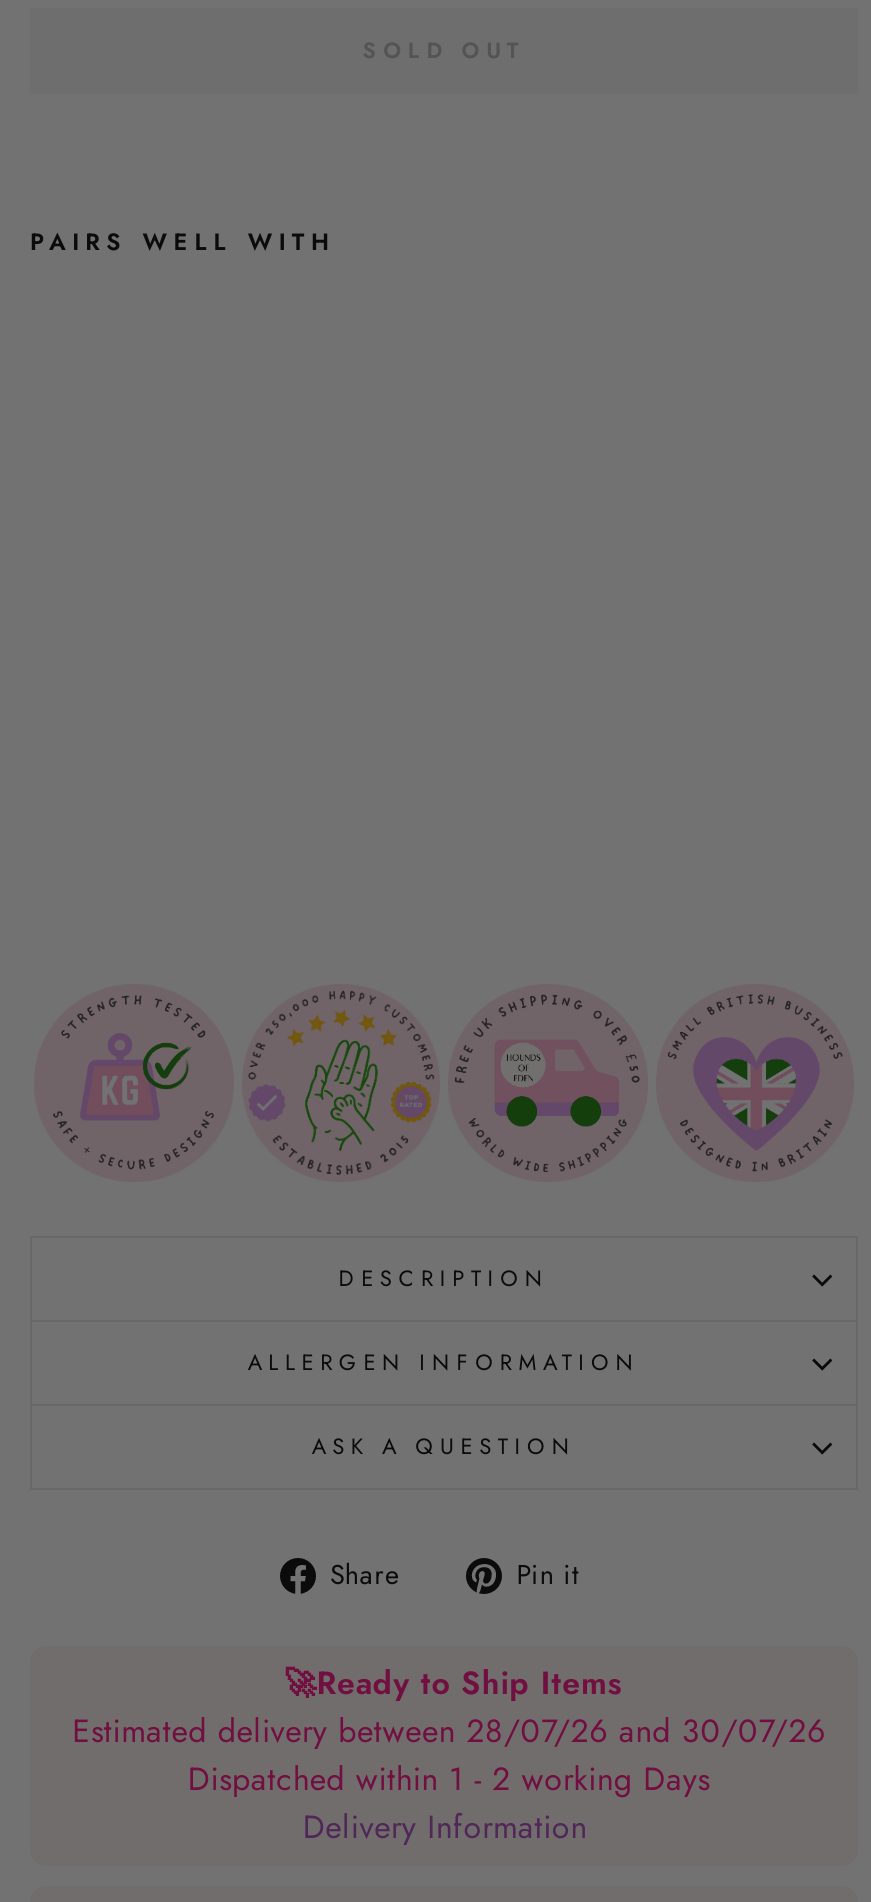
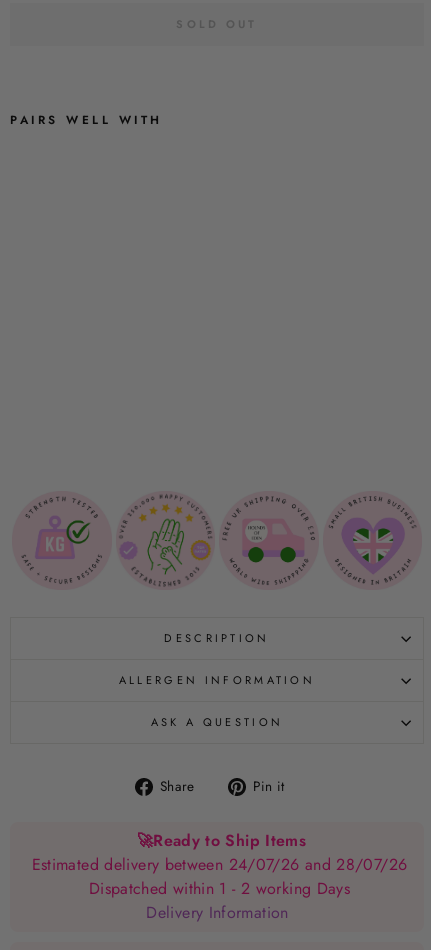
- Estimated delivery between 28/07/26 and 30/07/26
+ Estimated delivery between 24/07/26 and 28/07/26
